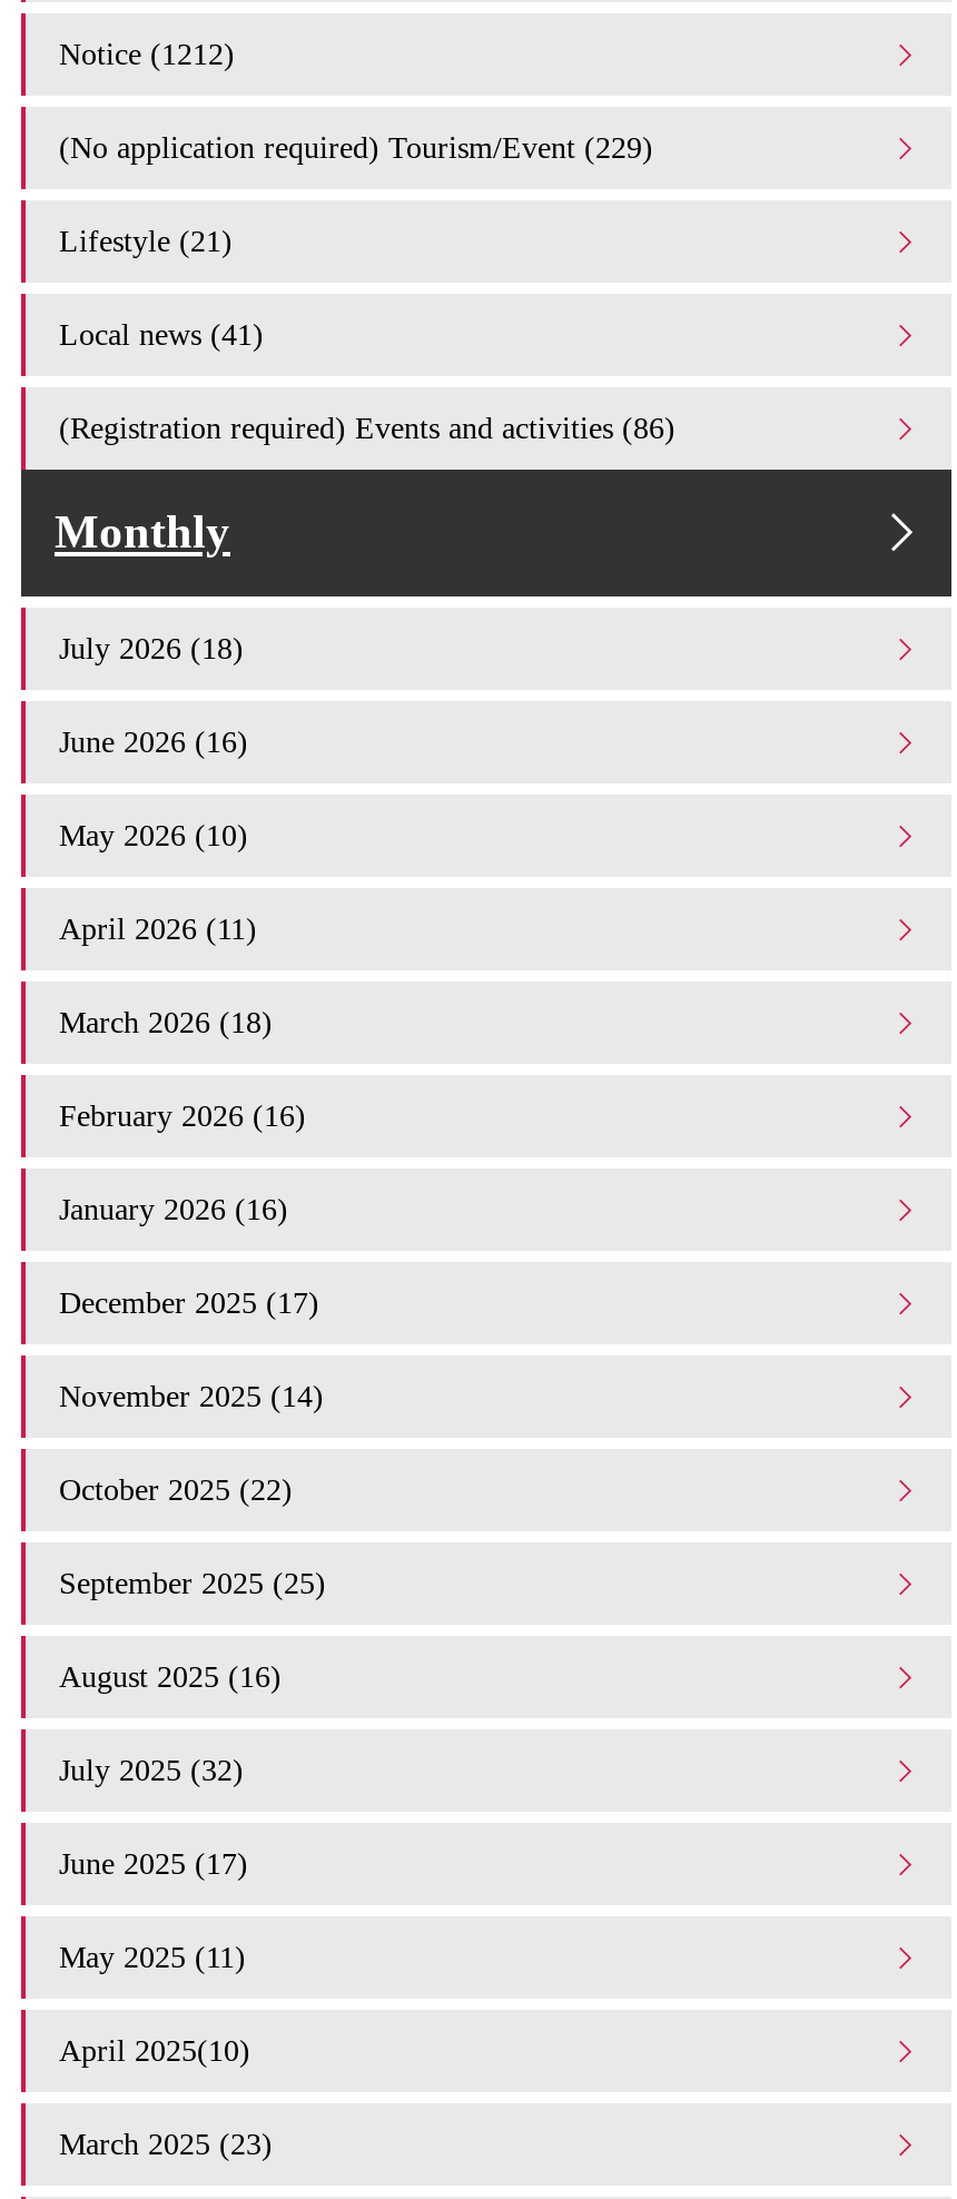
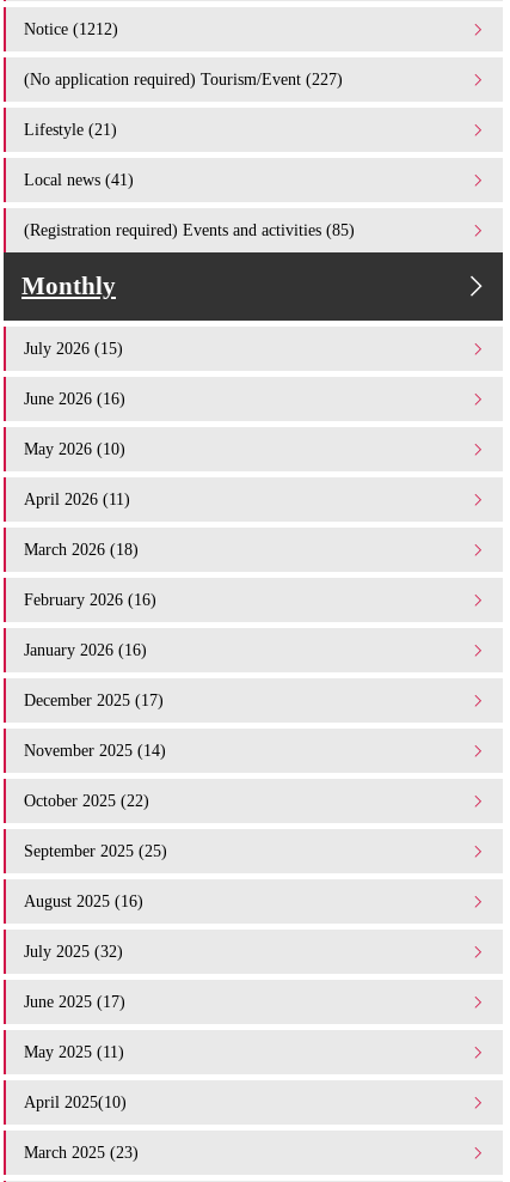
- (No application required) Tourism/Event (229)
+ (No application required) Tourism/Event (227)

- (Registration required) Events and activities (86)
+ (Registration required) Events and activities (85)

- July 2026 (18)
+ July 2026 (15)
